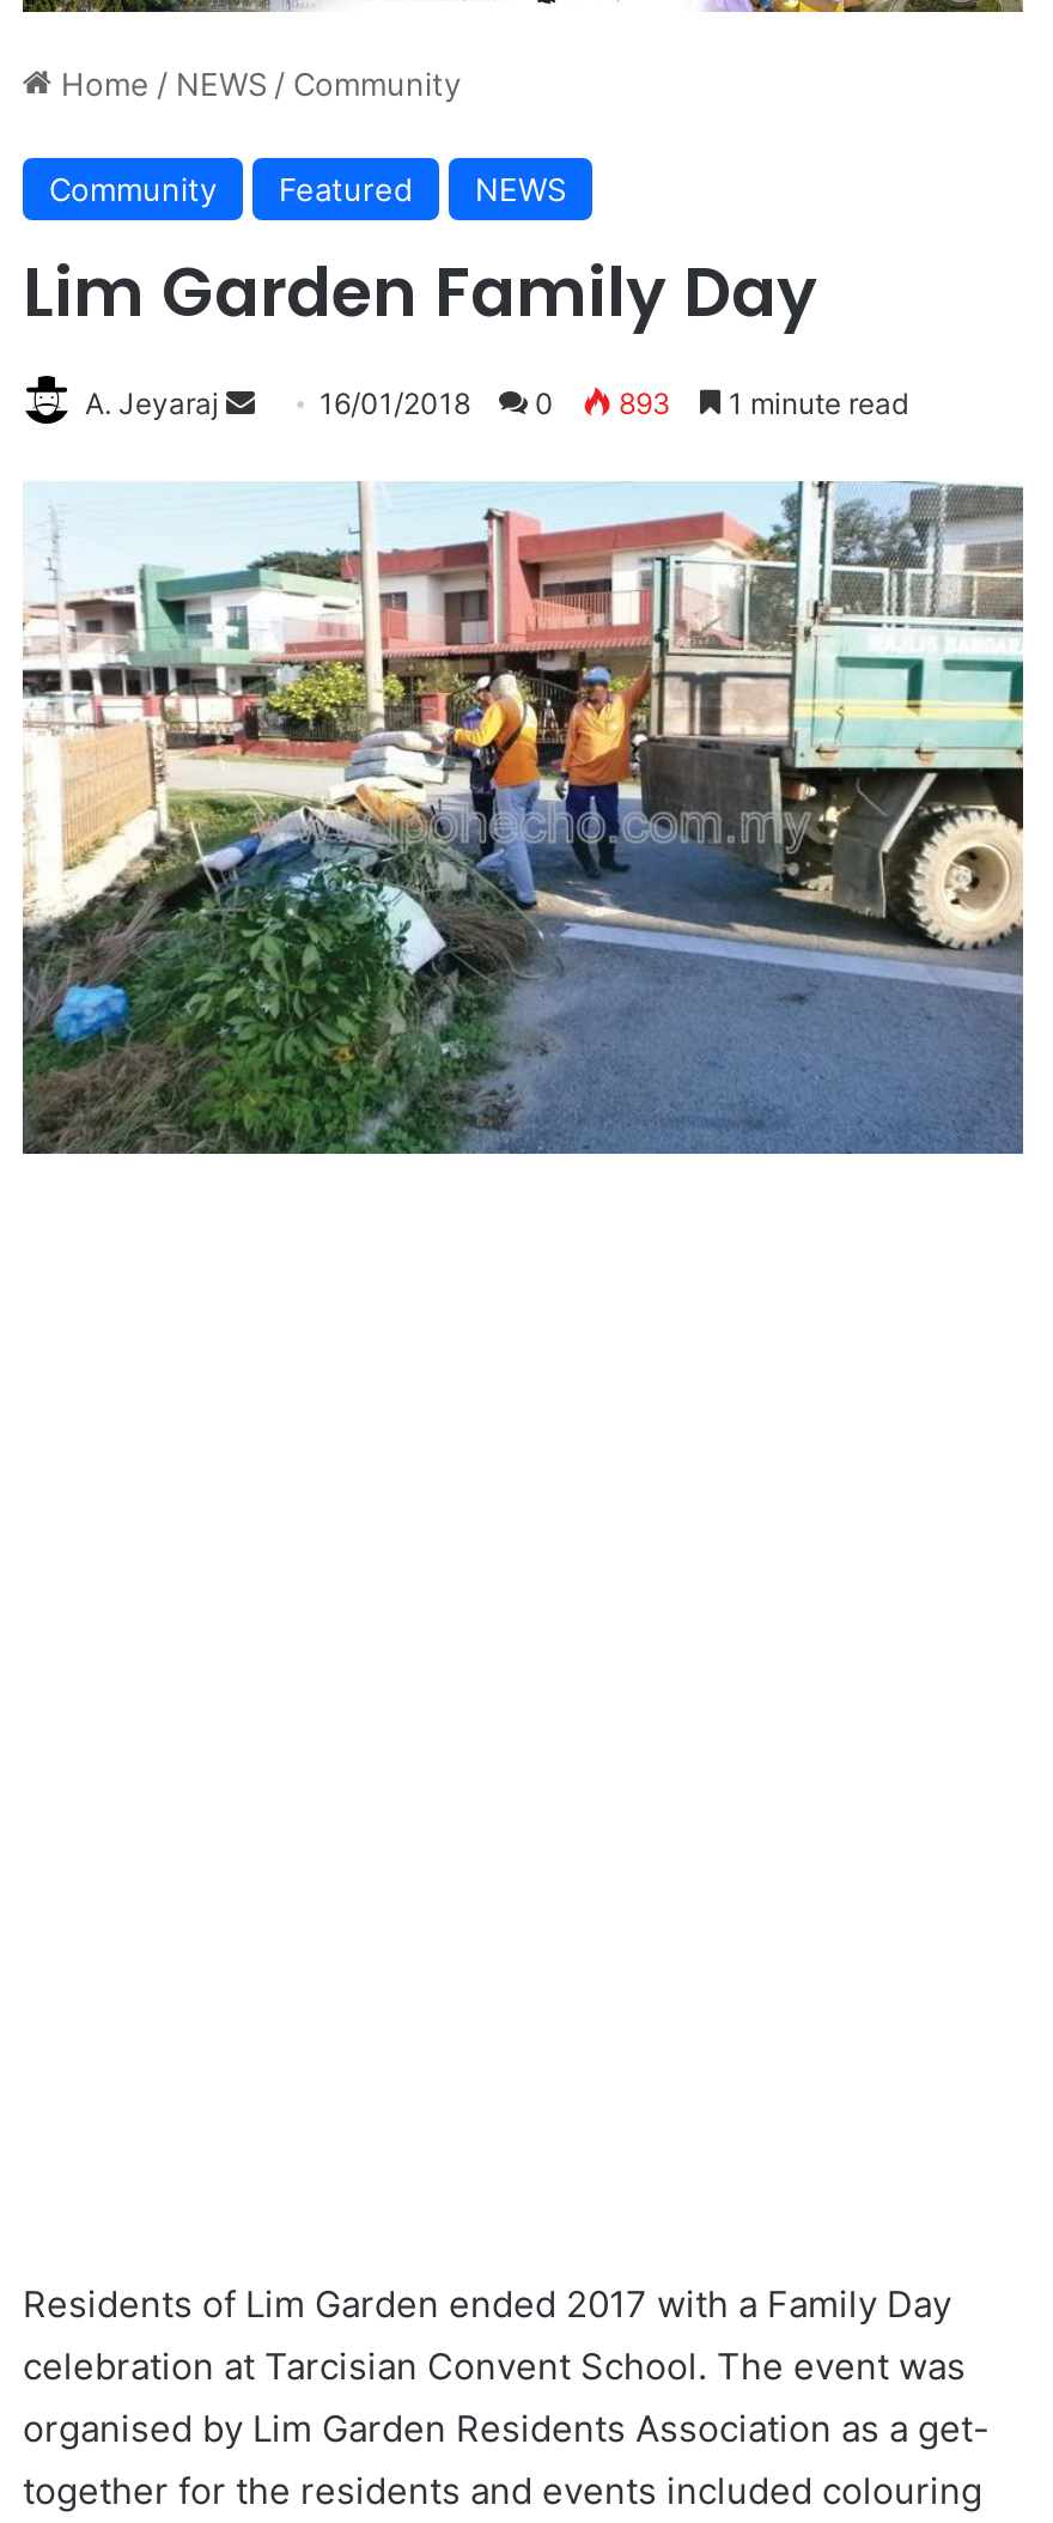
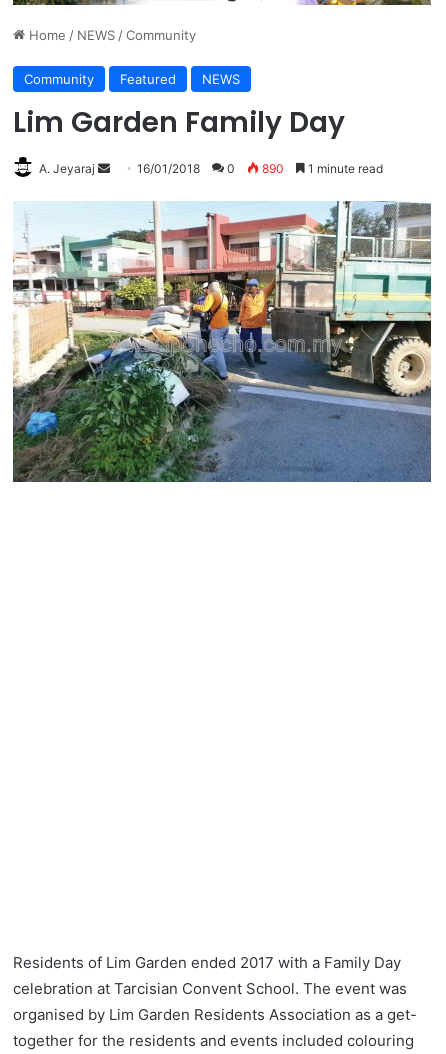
- 893
+ 890
